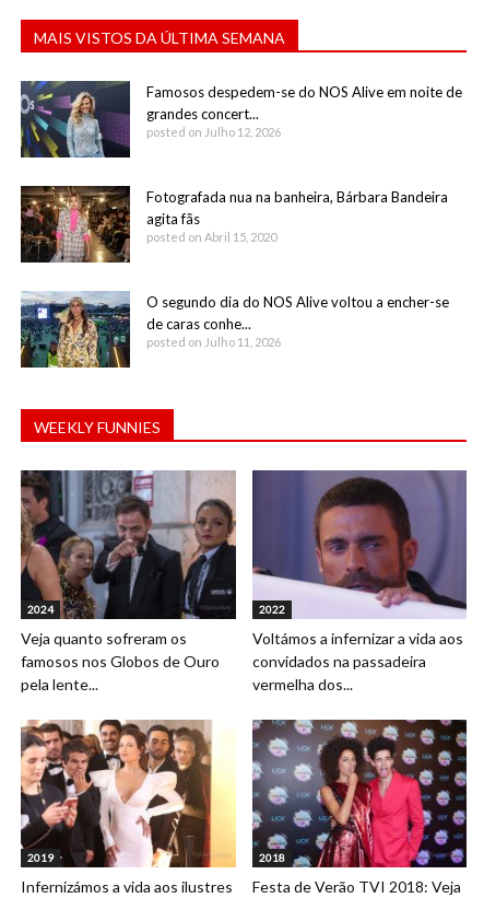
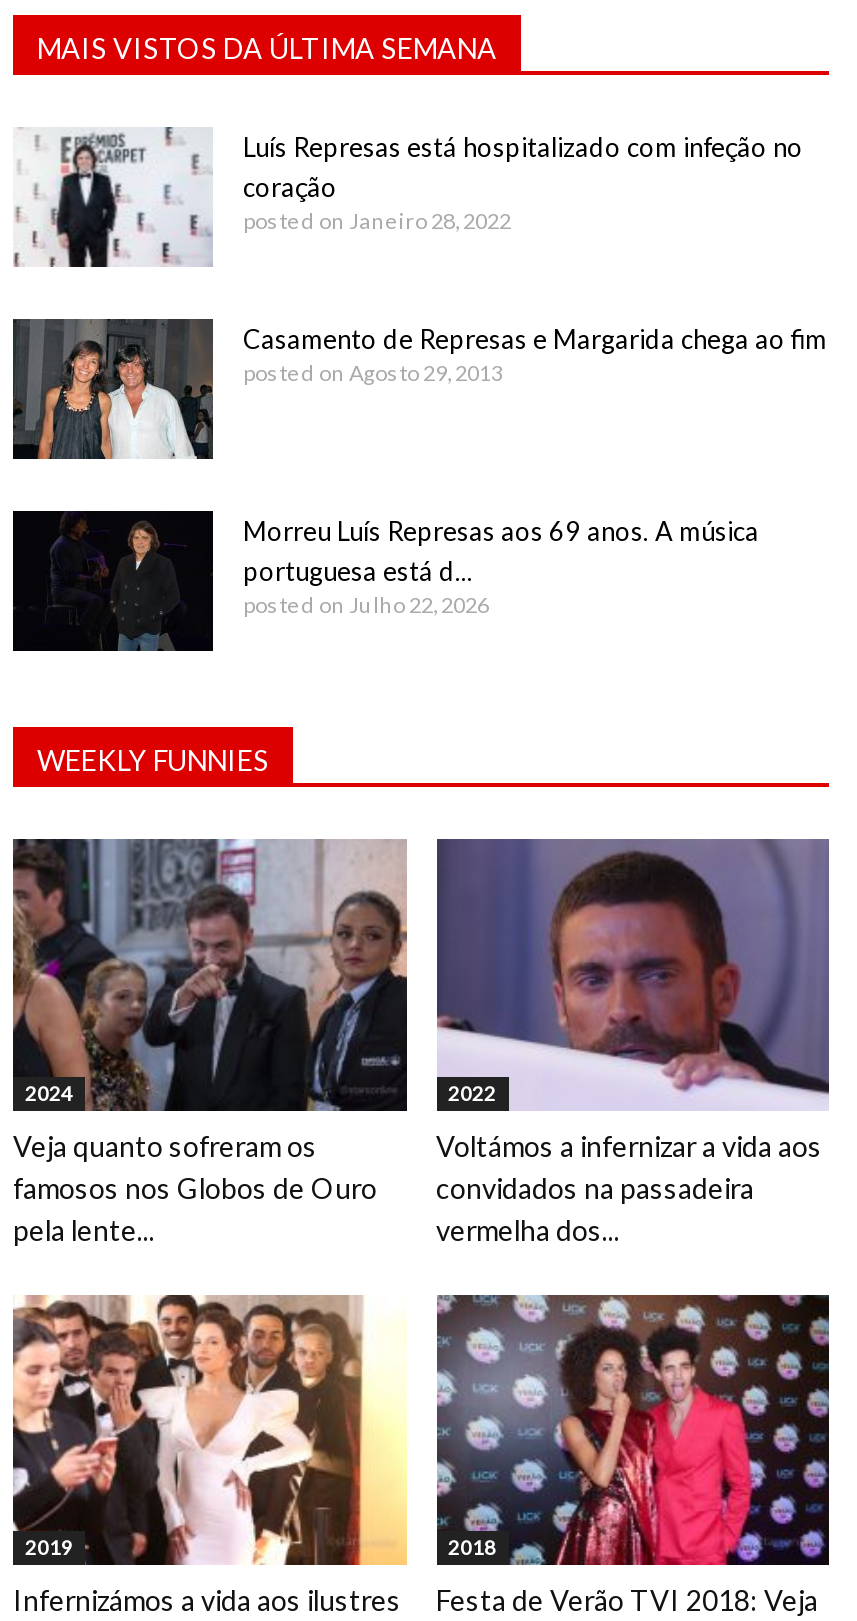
- [image]
- Famosos despedem-se do NOS Alive em noite de
- grandes concert...
- posted on Julho 12, 2026
+ [image]
+ Luís Represas está hospitalizado com infeção no
+ coração
+ posted on Janeiro 28, 2022

- [image]
- Fotografada nua na banheira, Bárbara Bandeira
- agita fãs
- posted on Abril 15, 2020
+ [image]
+ Casamento de Represas e Margarida chega ao fim
+ posted on Agosto 29, 2013

- [image]
- O segundo dia do NOS Alive voltou a encher-se
- de caras conhe...
- posted on Julho 11, 2026
+ [image]
+ Morreu Luís Represas aos 69 anos. A música
+ portuguesa está d...
+ posted on Julho 22, 2026
